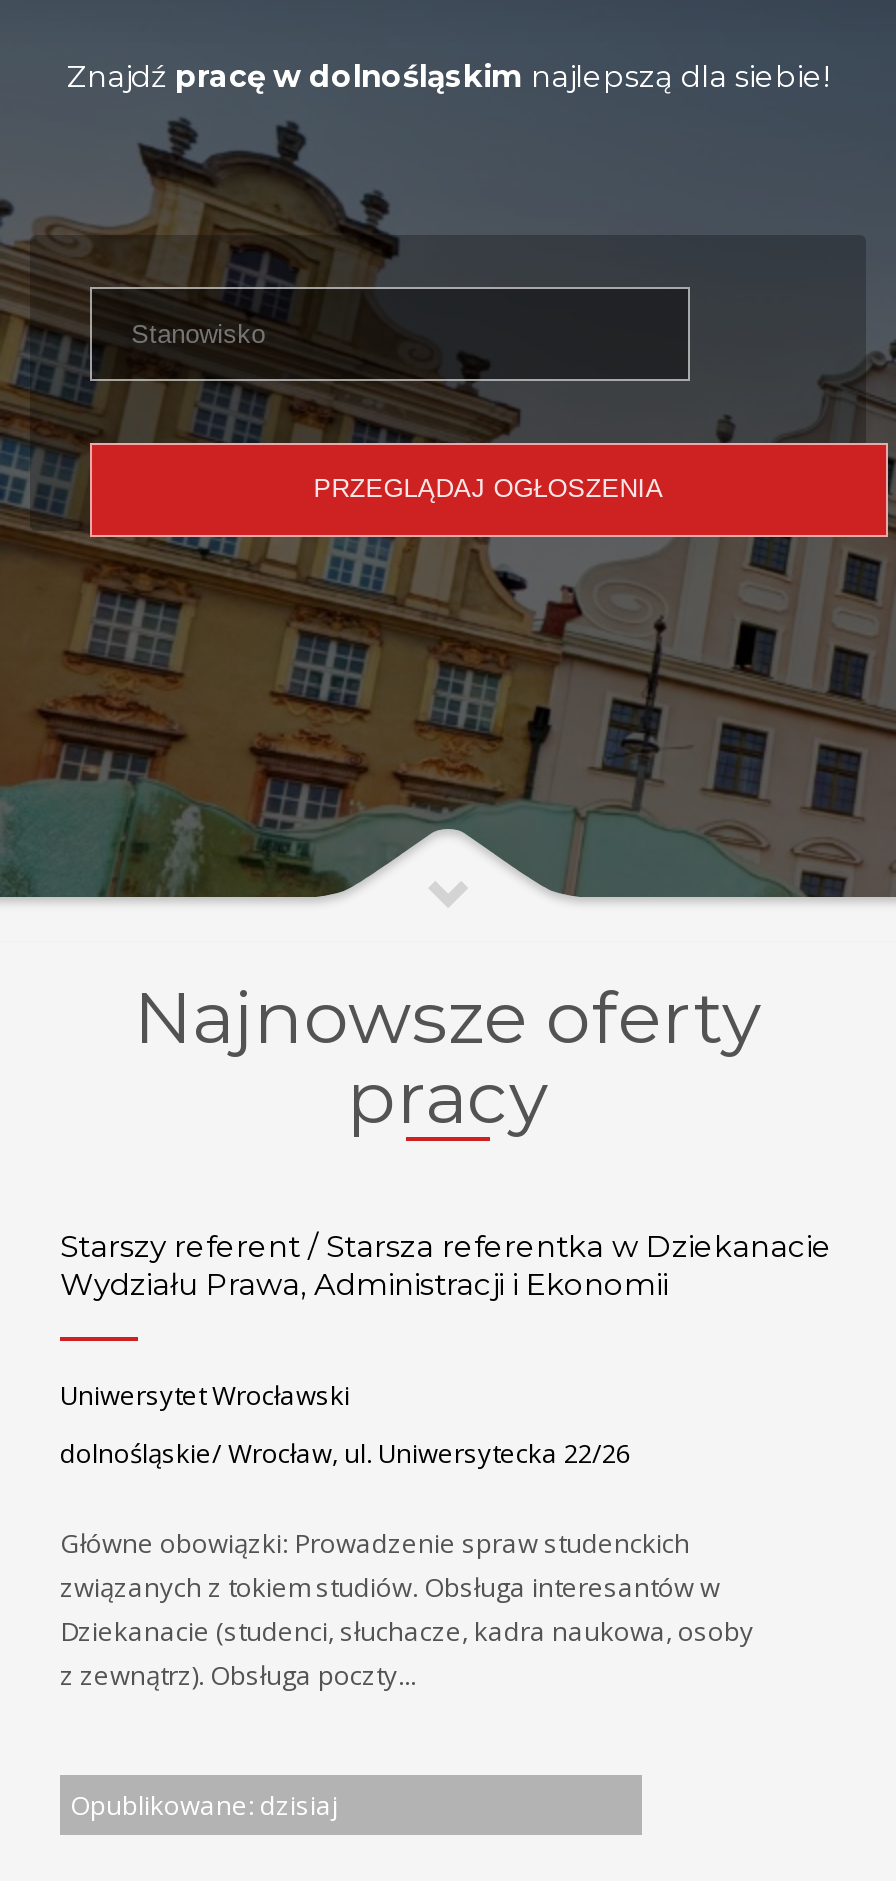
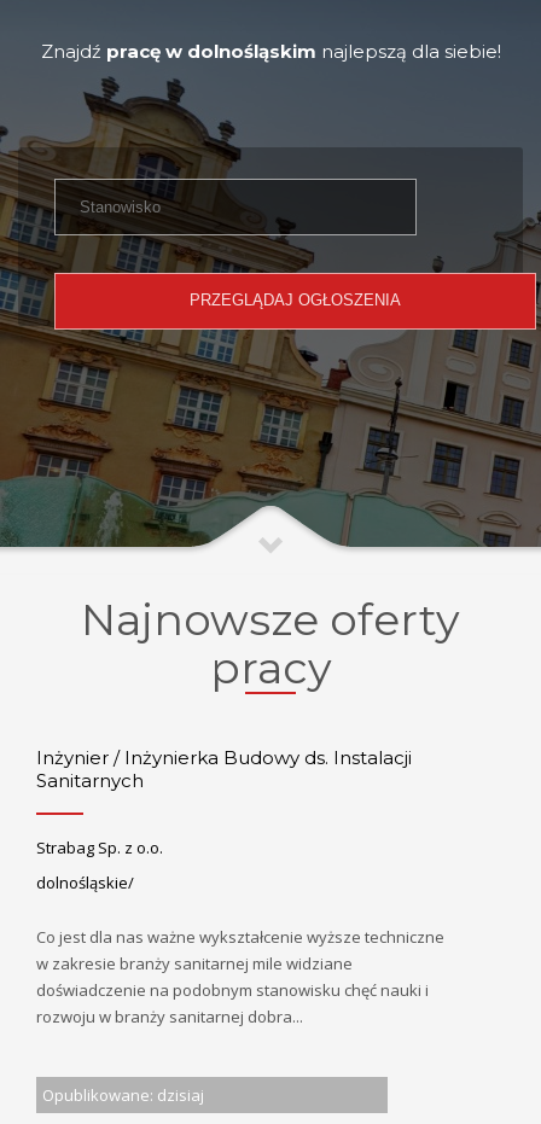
- Starszy referent / Starsza referentka w Dziekanacie
- Wydziału Prawa, Administracji i Ekonomii
+ Inżynier / Inżynierka Budowy ds. Instalacji
+ Sanitarnych

- Uniwersytet Wrocławski
+ Strabag Sp. z o.o.

- dolnośląskie/ Wrocław, ul. Uniwersytecka 22/26
+ dolnośląskie/

- Główne obowiązki: Prowadzenie spraw studenckich
- związanych z tokiem studiów. Obsługa interesantów w
- Dziekanacie (studenci, słuchacze, kadra naukowa, osoby
- z zewnątrz). Obsługa poczty...
+ Co jest dla nas ważne wykształcenie wyższe techniczne
+ w zakresie branży sanitarnej mile widziane
+ doświadczenie na podobnym stanowisku chęć nauki i
+ rozwoju w branży sanitarnej dobra...
